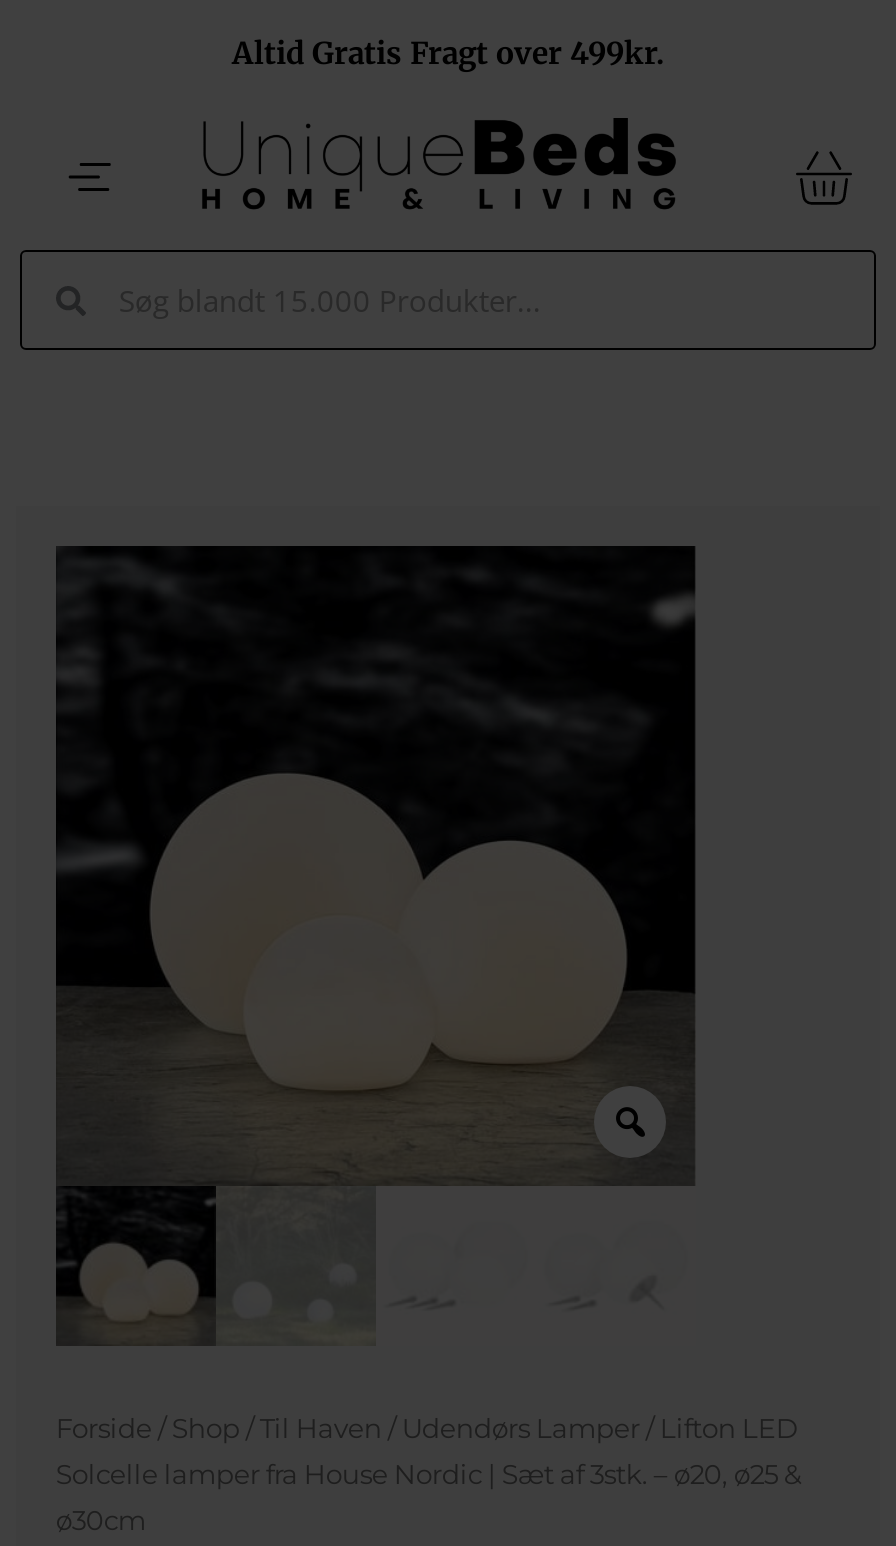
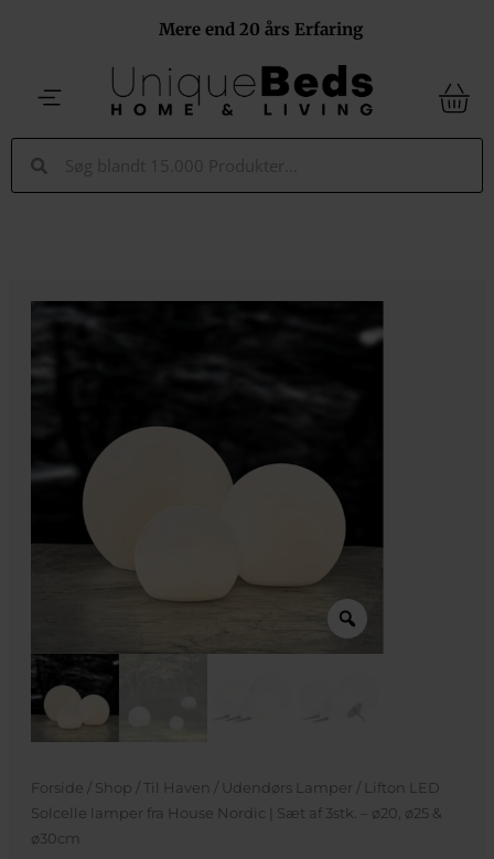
- Altid Gratis Fragt over 499kr.
+ Mere end 20 års Erfaring
